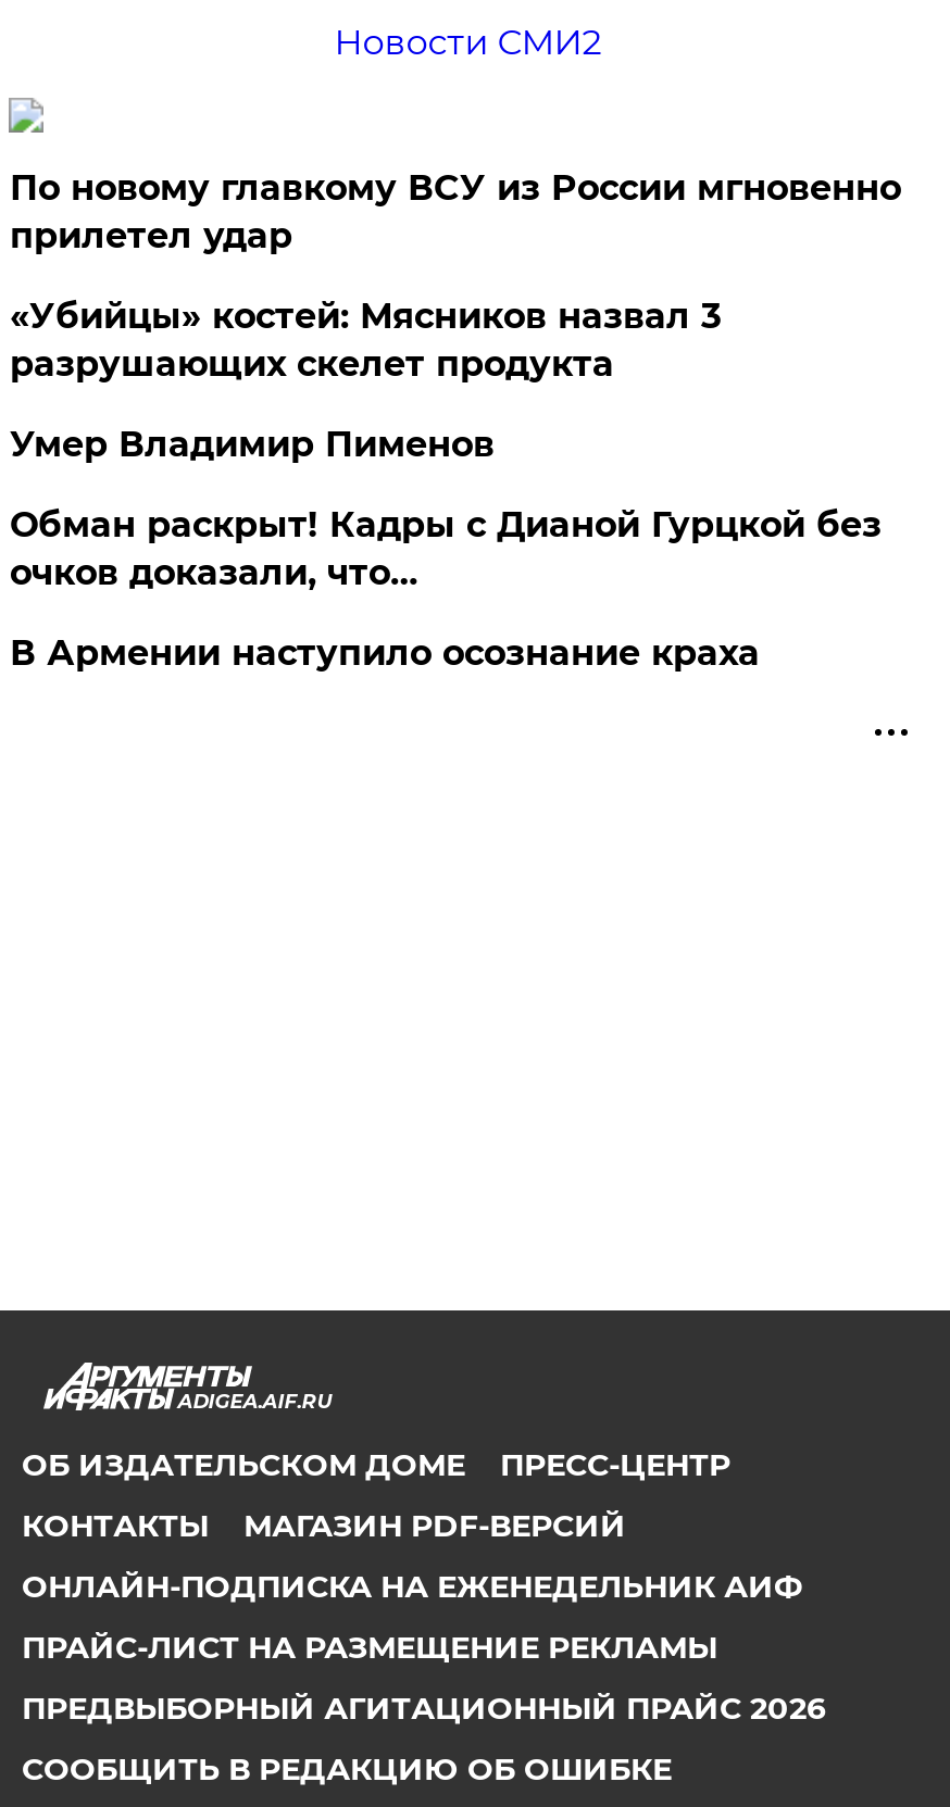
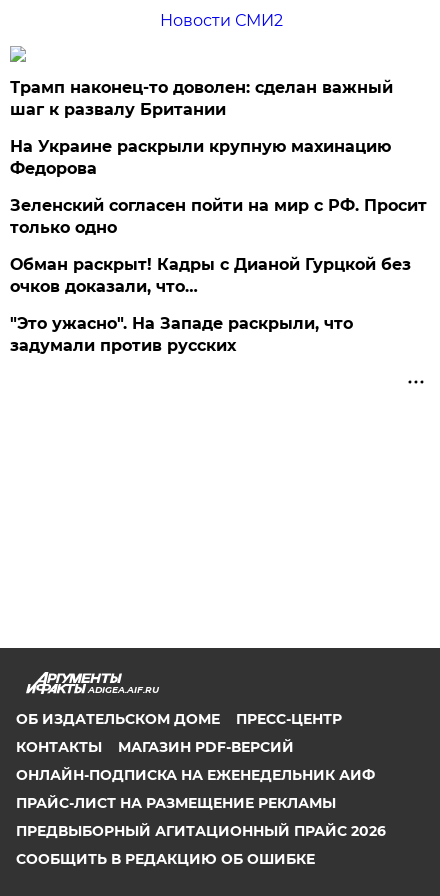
- По новому главкому ВСУ из России мгновенно
- прилетел удар
+ Трамп наконец-то доволен: сделан важный
+ шаг к развалу Британии

- «Убийцы» костей: Мясников назвал 3
- разрушающих скелет продукта
+ На Украине раскрыли крупную махинацию
+ Федорова

- Умер Владимир Пименов
+ Зеленский согласен пойти на мир с РФ. Просит
+ только одно

- В Армении наступило осознание краха
+ "Это ужасно". На Западе раскрыли, что
+ задумали против русских
